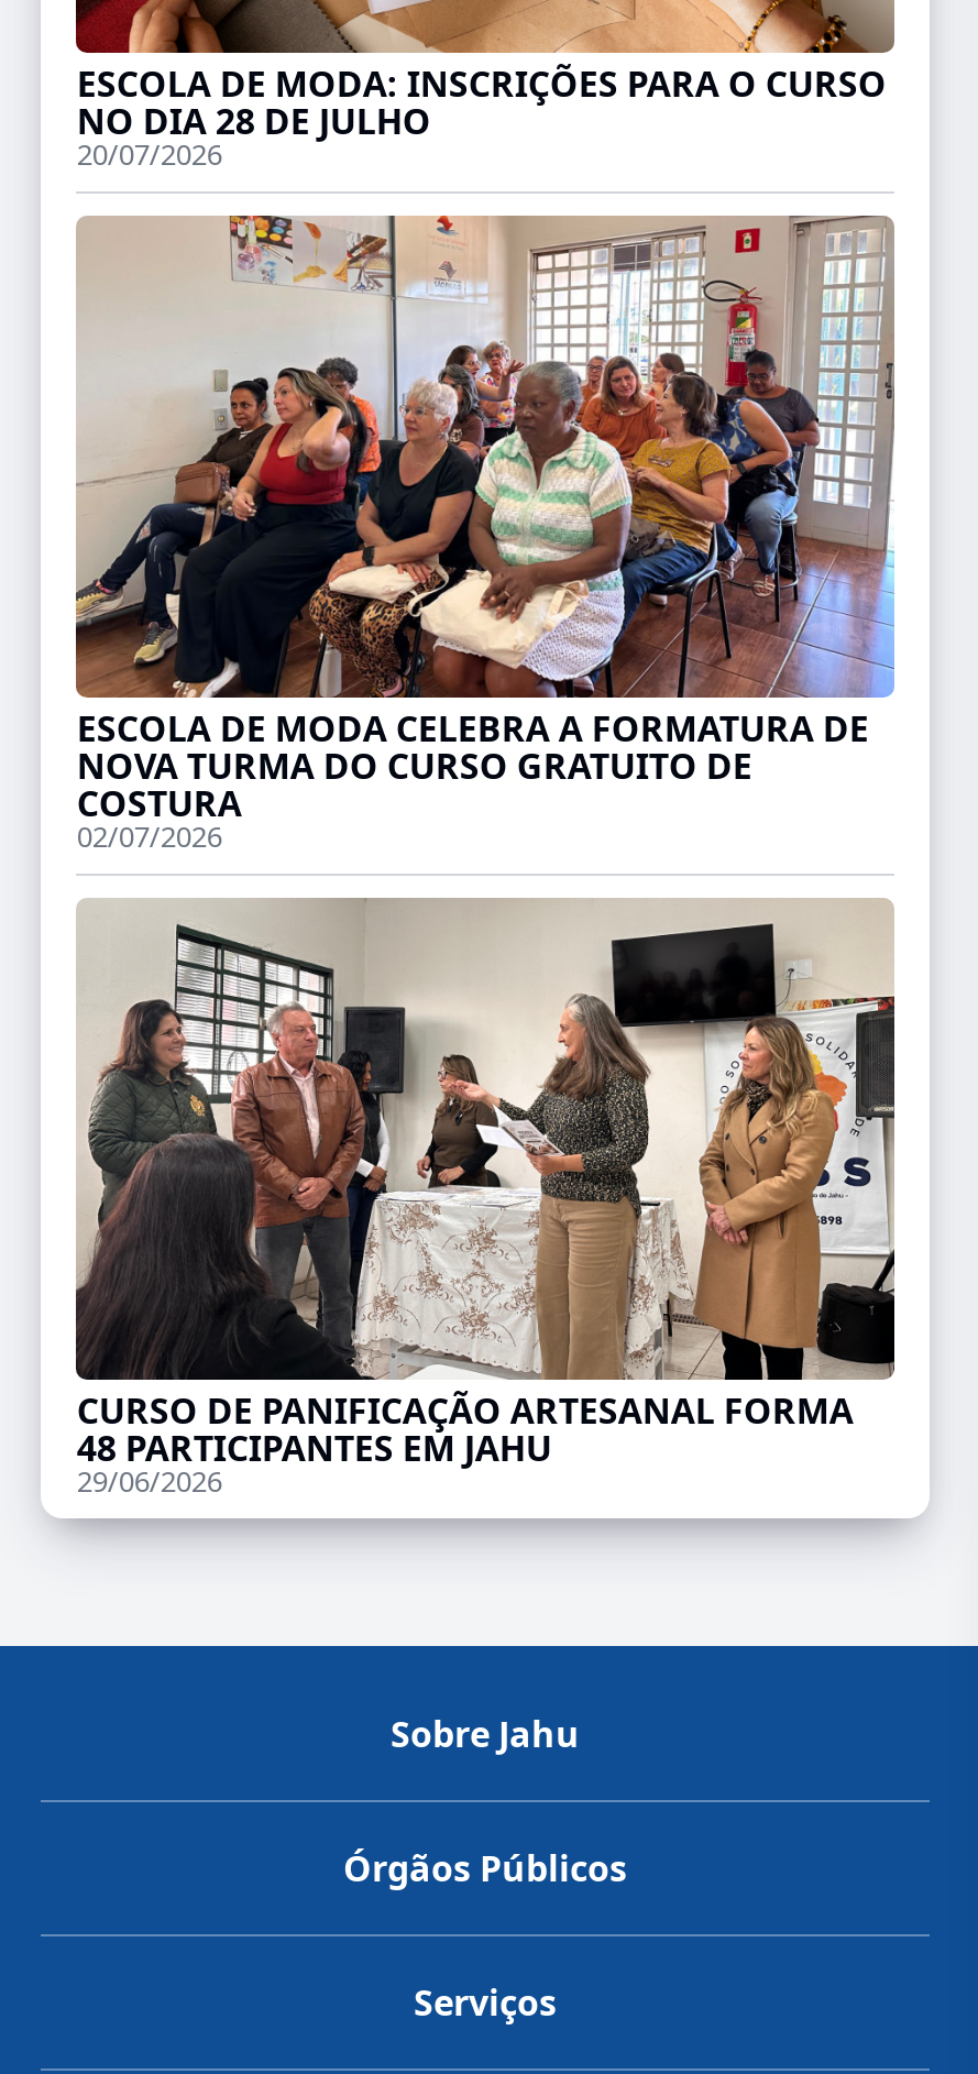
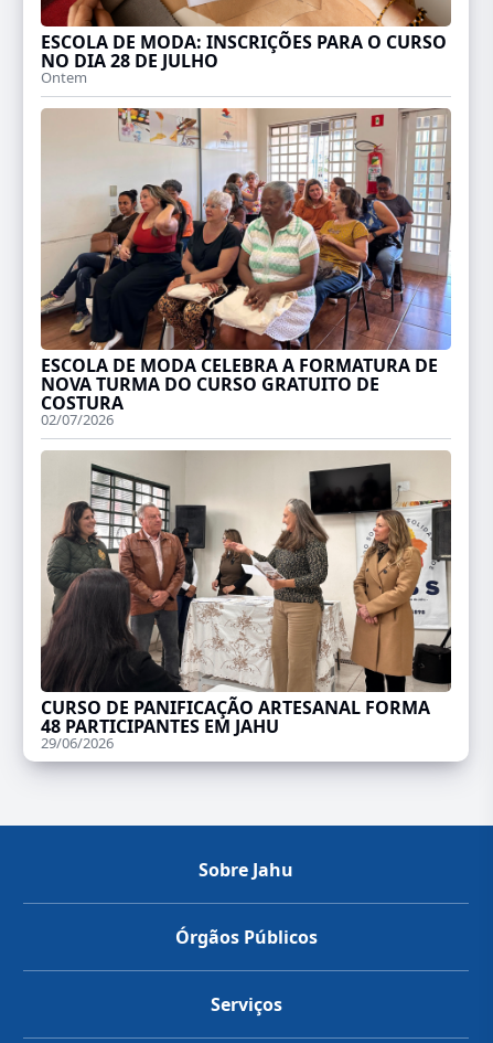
- 20/07/2026
+ Ontem
